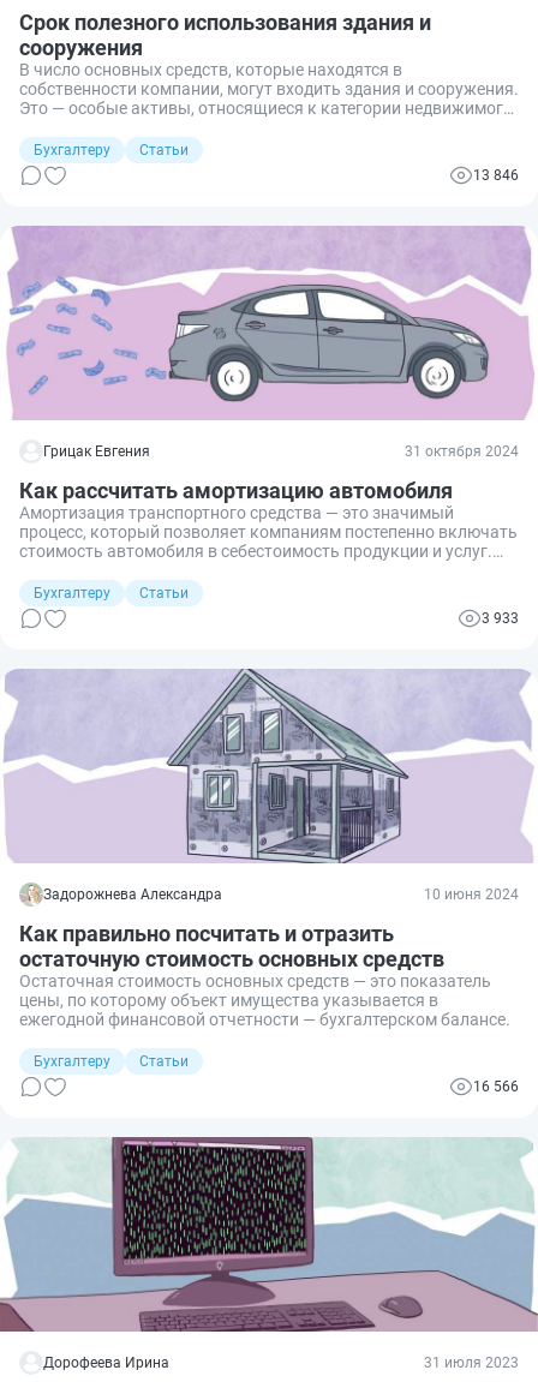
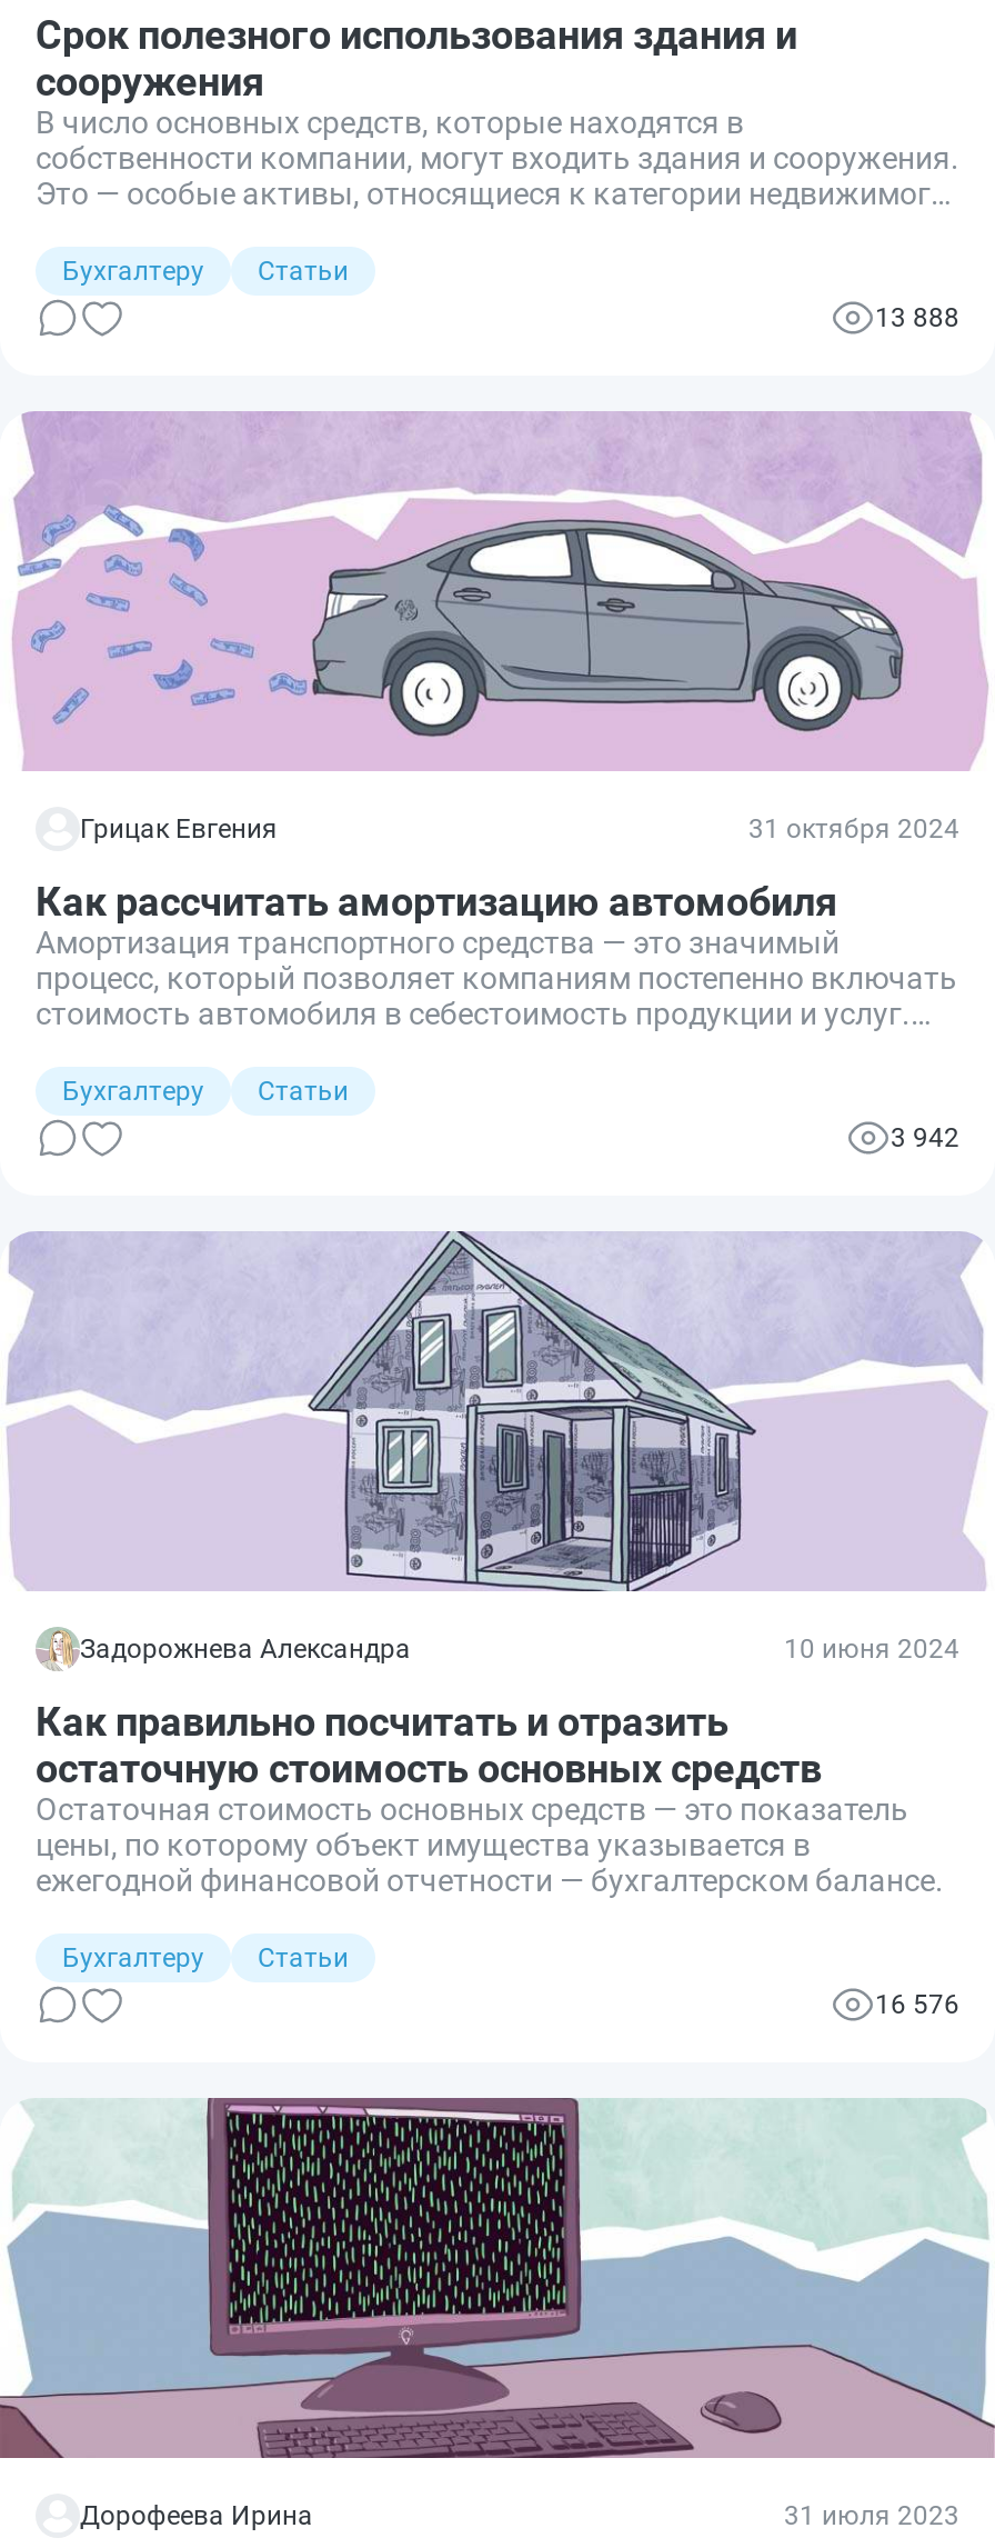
- 13 846
+ 13 888

- 3 933
+ 3 942

- 16 566
+ 16 576
